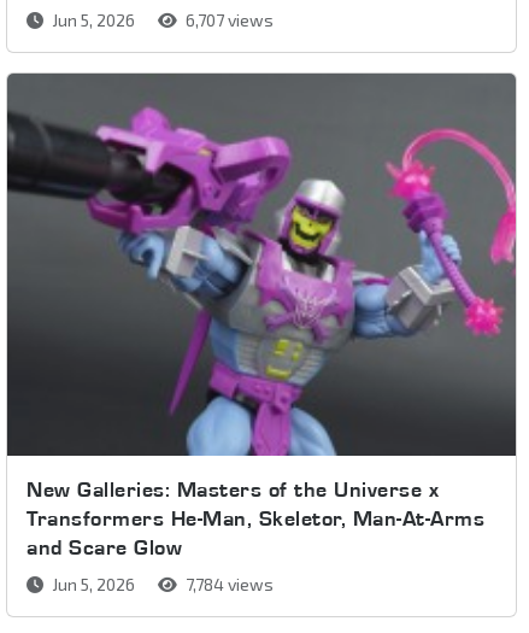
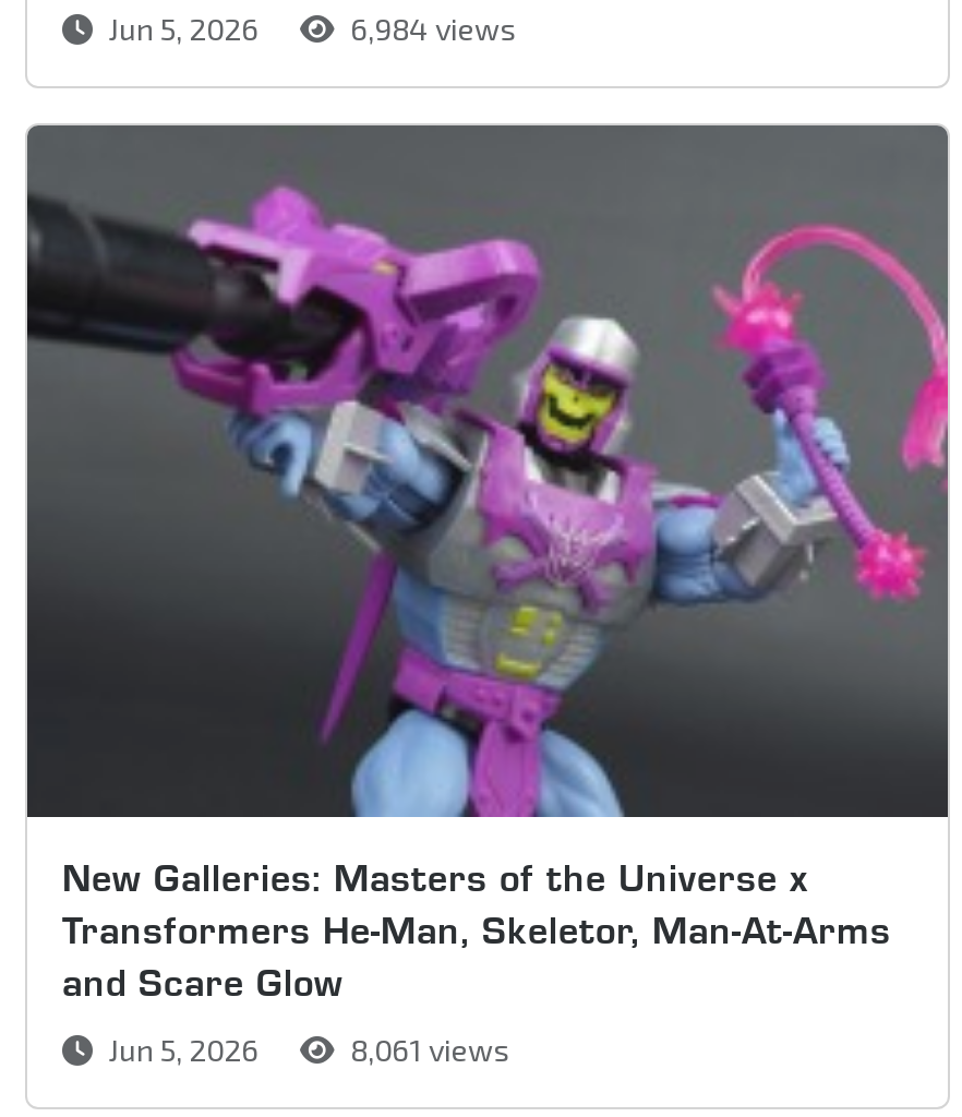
- 6,707 views
+ 6,984 views

- 7,784 views
+ 8,061 views
